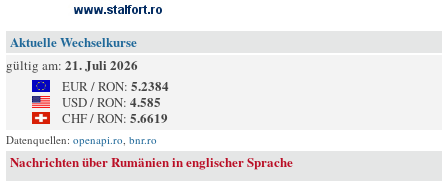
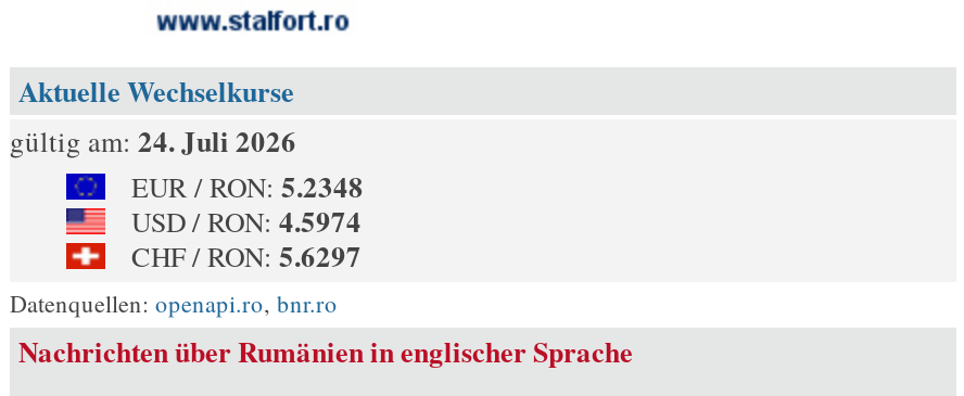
- gültig am: 21. Juli 2026
+ gültig am: 24. Juli 2026

- EUR / RON: 5.2384
+ EUR / RON: 5.2348

- USD / RON: 4.585
+ USD / RON: 4.5974

- CHF / RON: 5.6619
+ CHF / RON: 5.6297
